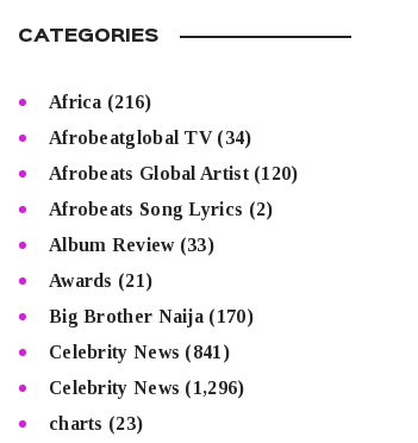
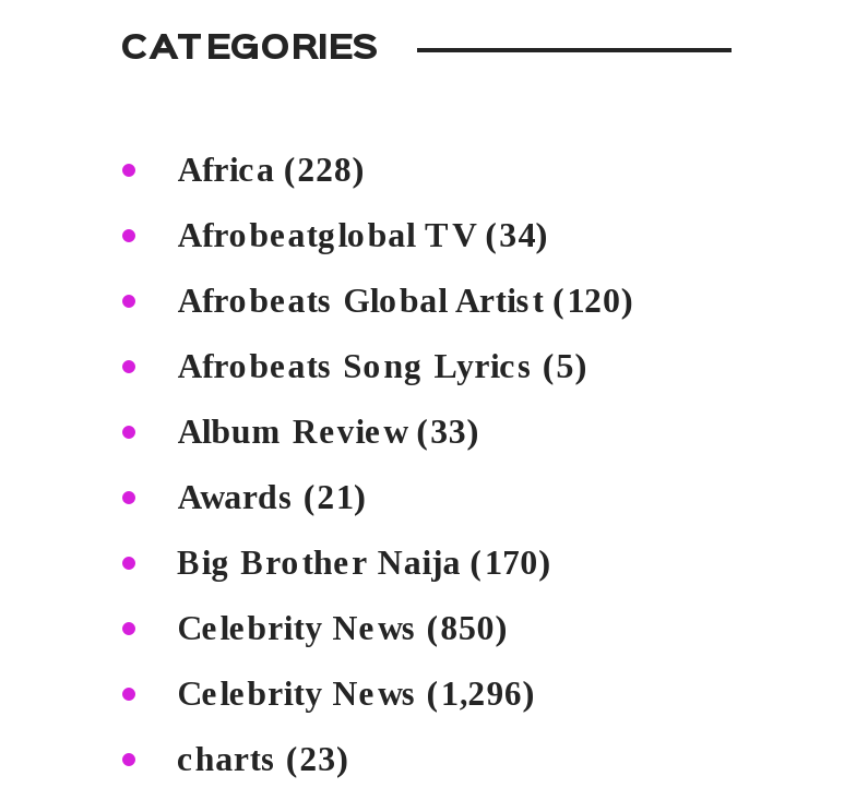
- Africa (216)
+ Africa (228)

- Afrobeats Song Lyrics (2)
+ Afrobeats Song Lyrics (5)

- Celebrity News (841)
+ Celebrity News (850)
